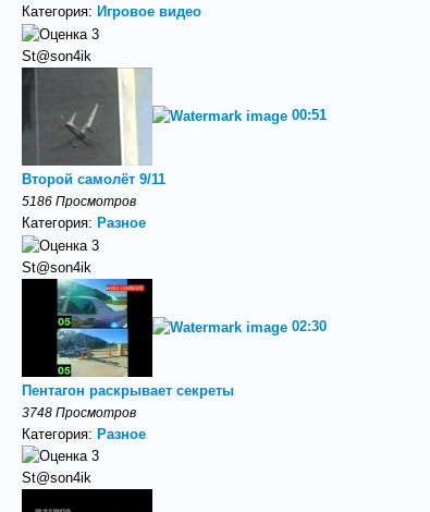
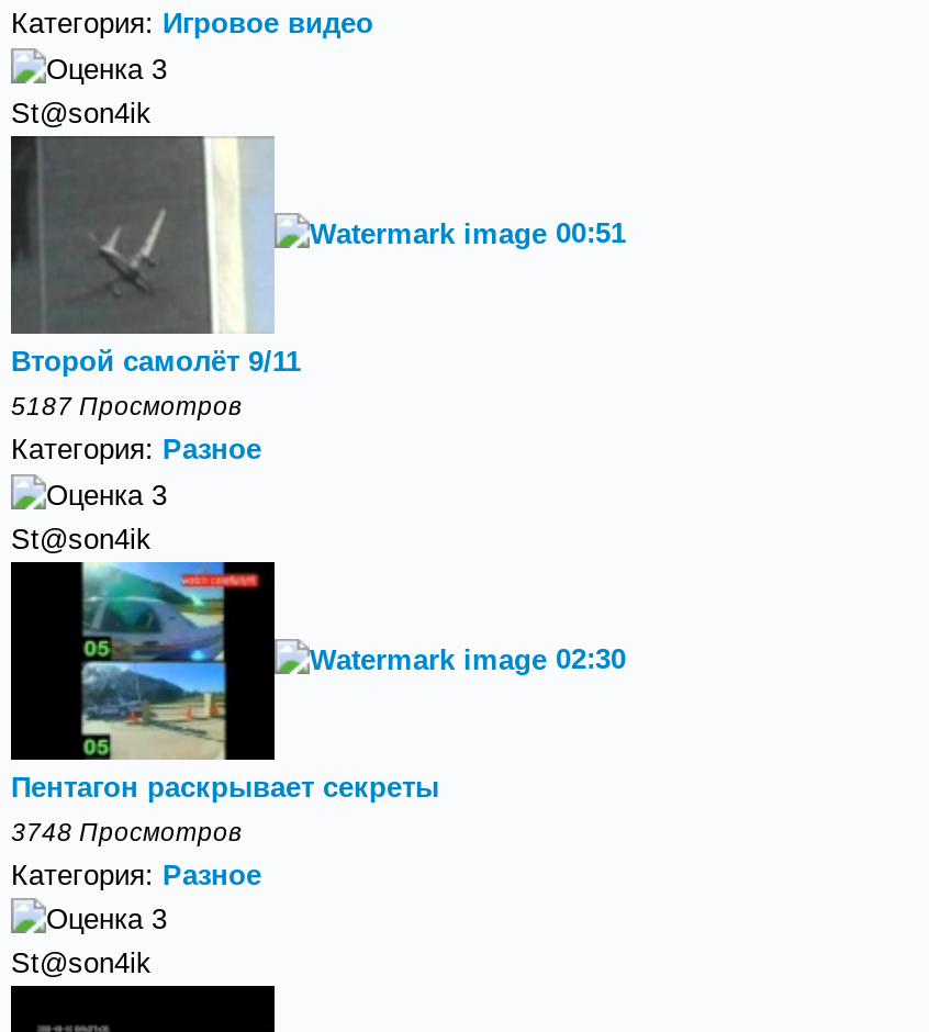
- 5186 Просмотров
+ 5187 Просмотров
